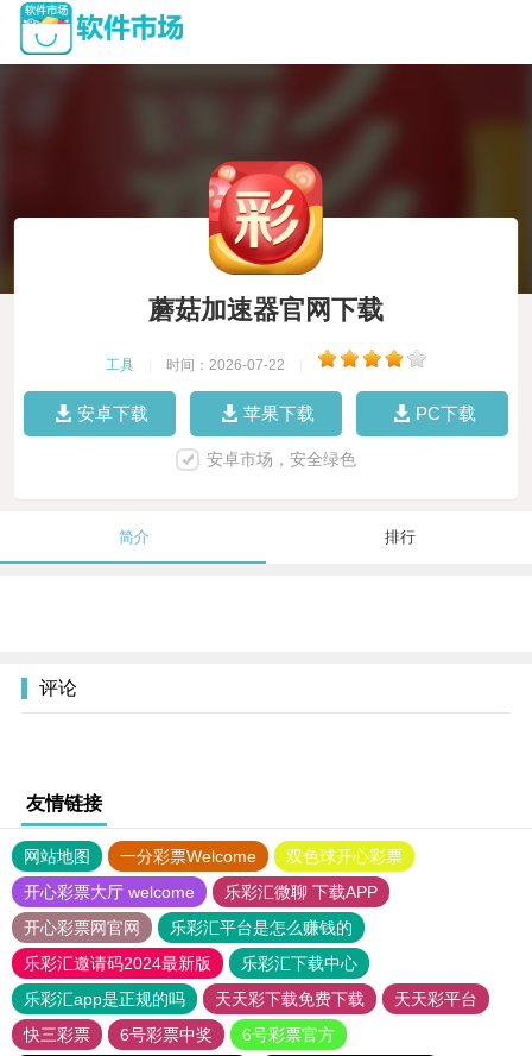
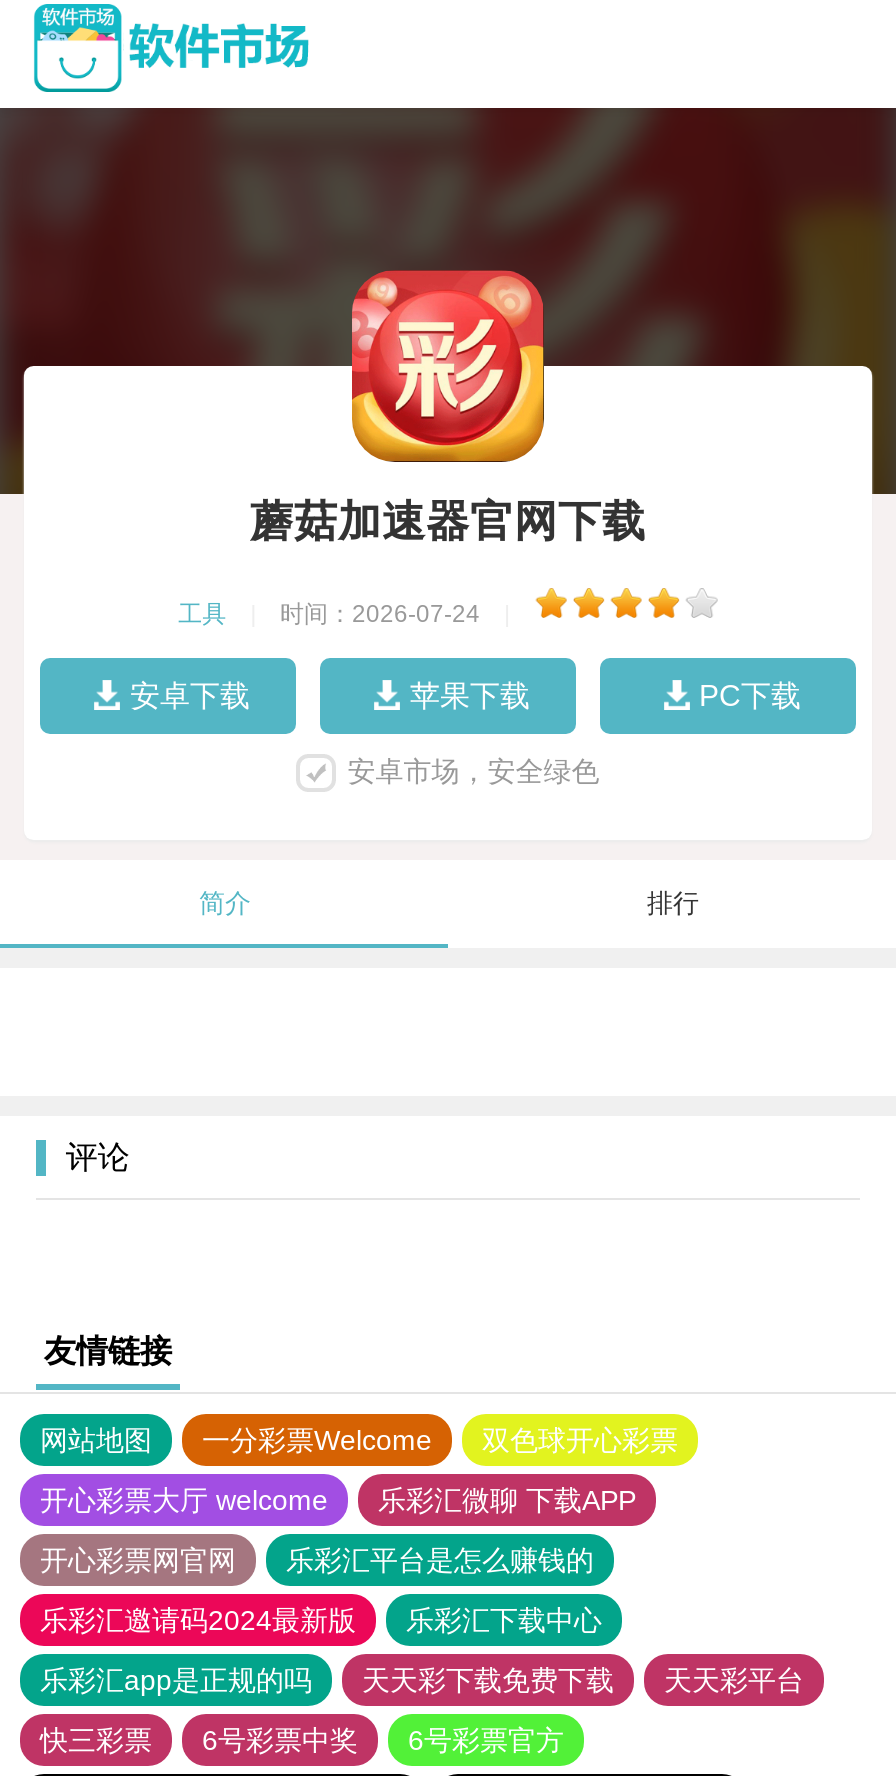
- 时间：2026-07-22
+ 时间：2026-07-24
